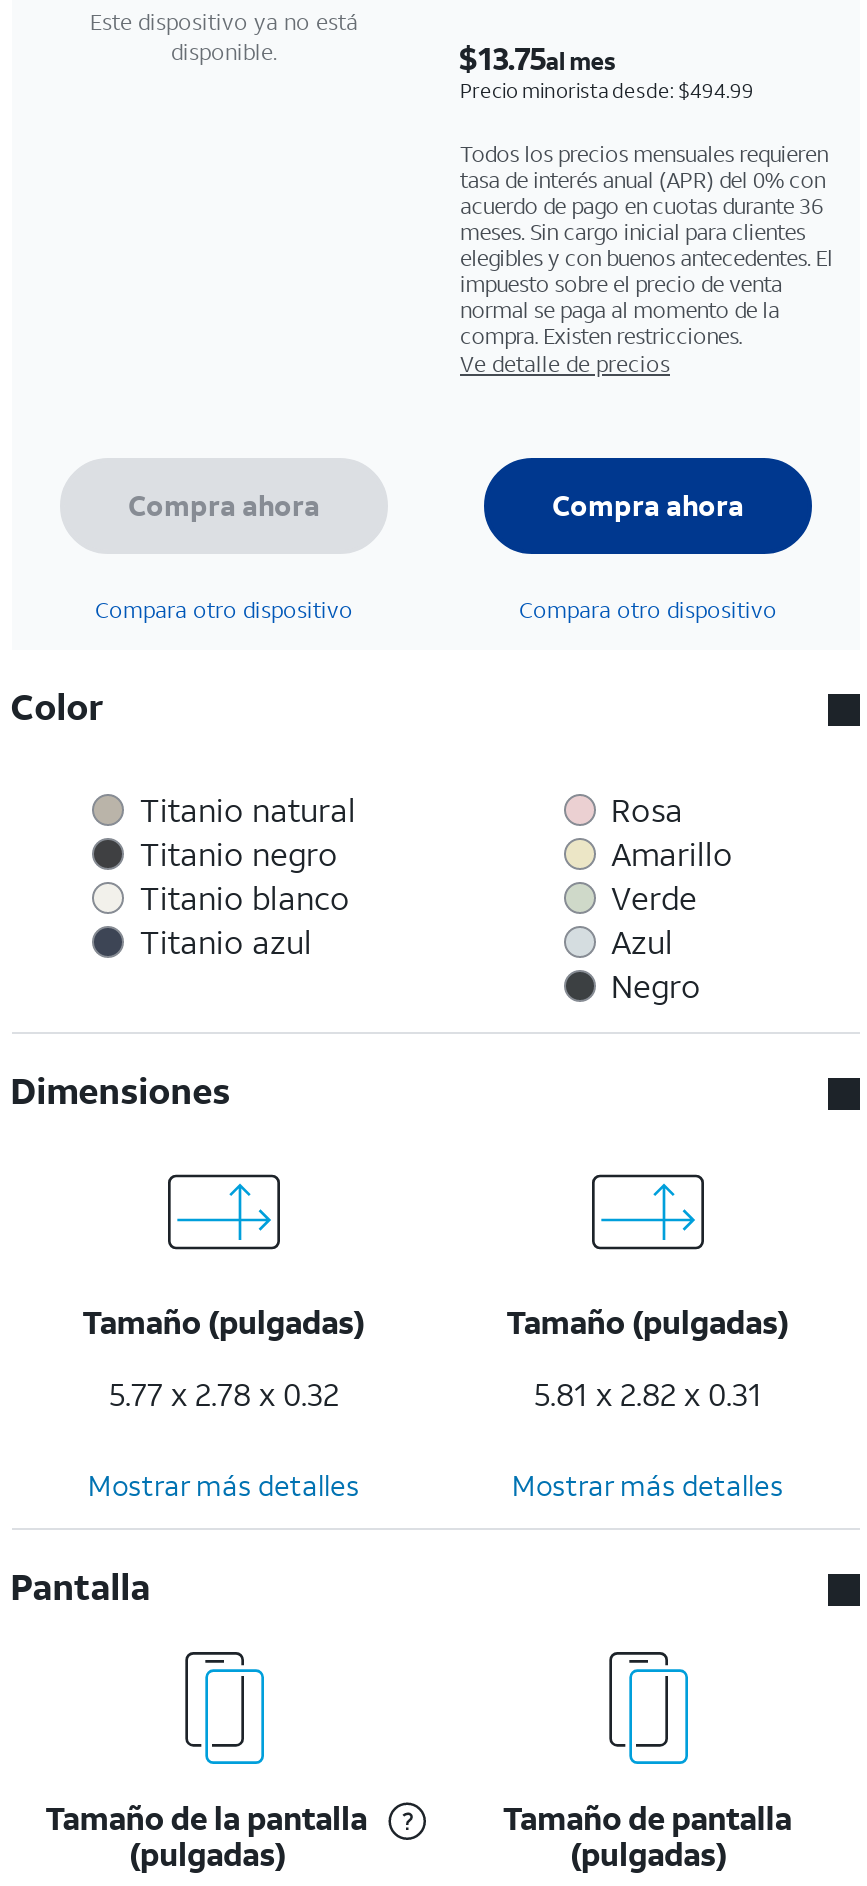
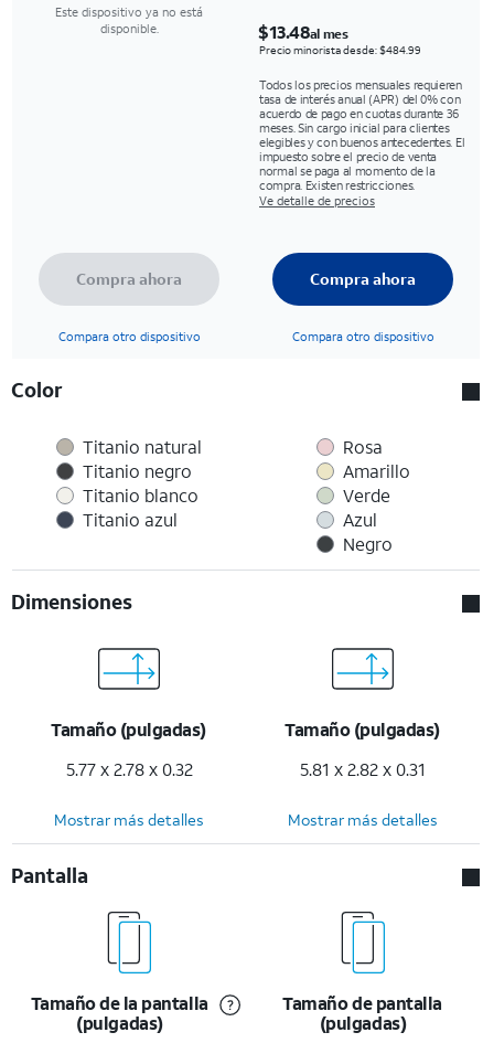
- $13.75al mes
+ $13.48al mes

- Precio minorista desde: $494.99
+ Precio minorista desde: $484.99
